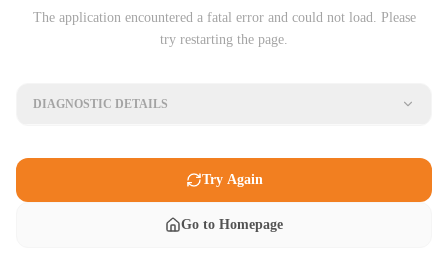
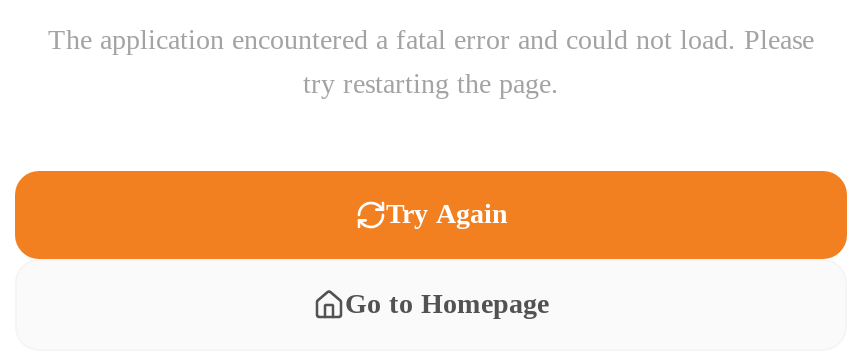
- DIAGNOSTIC DETAILS
